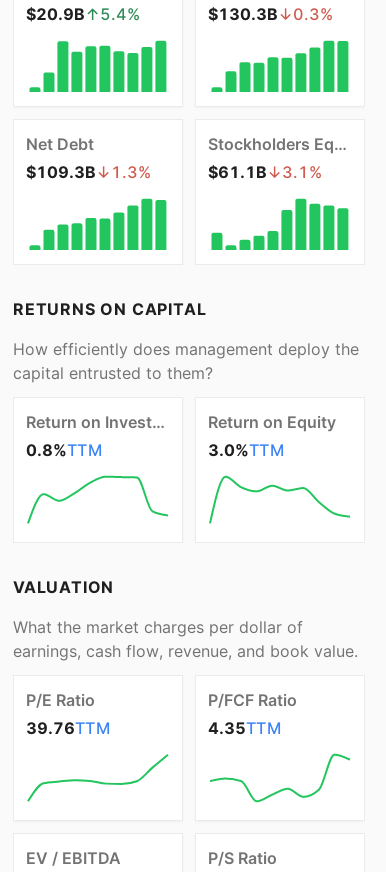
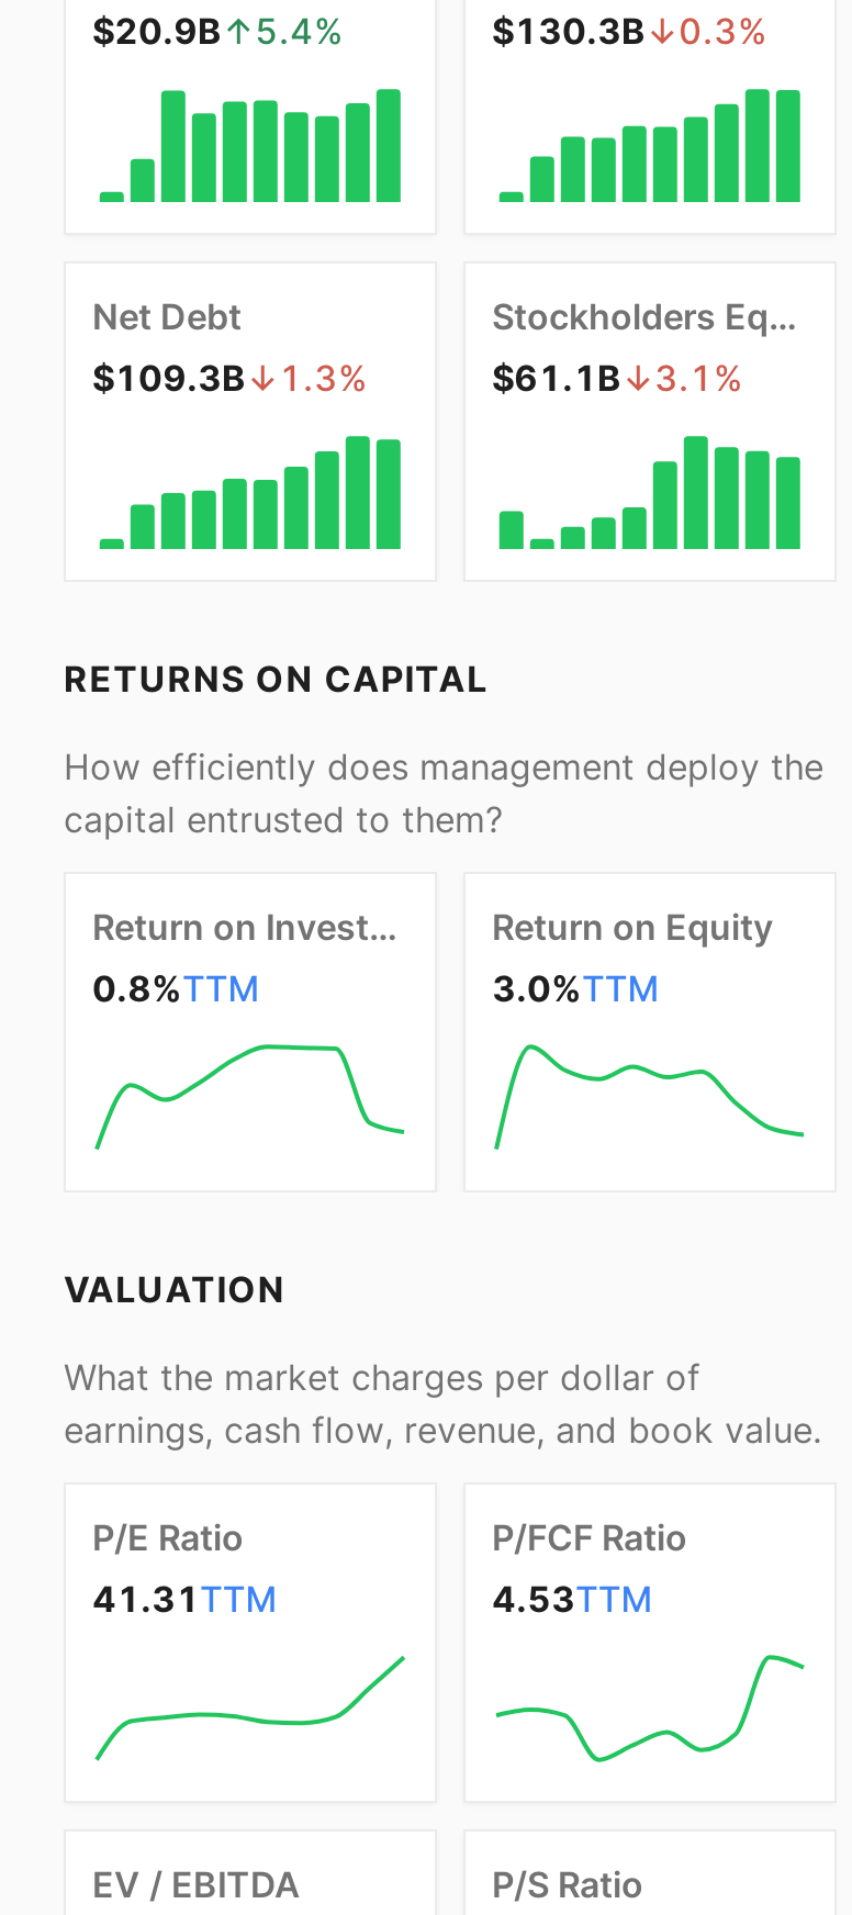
- 39.76 TTM
+ 41.31 TTM

- 4.35TTM
+ 4.53TTM
